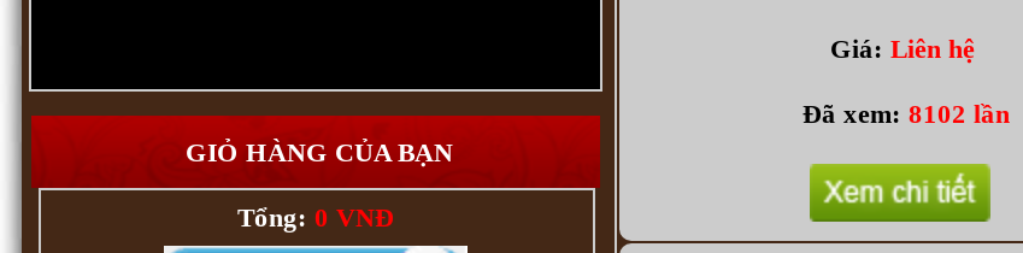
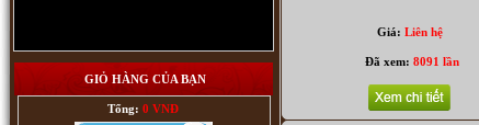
- Đã xem: 8102 lần
+ Đã xem: 8091 lần
